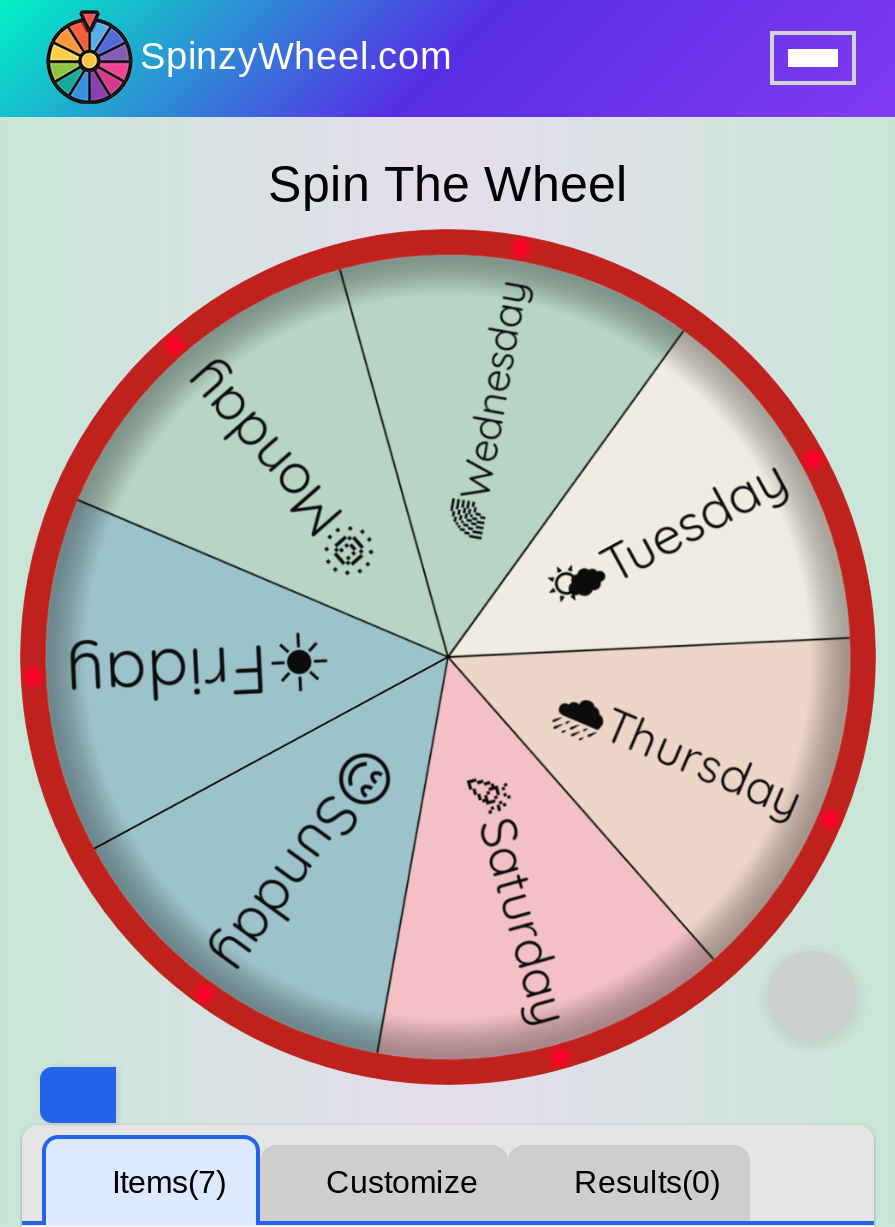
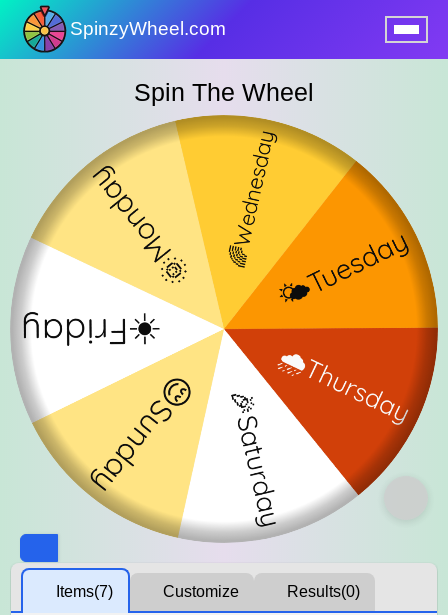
- [image]
+ [image]
